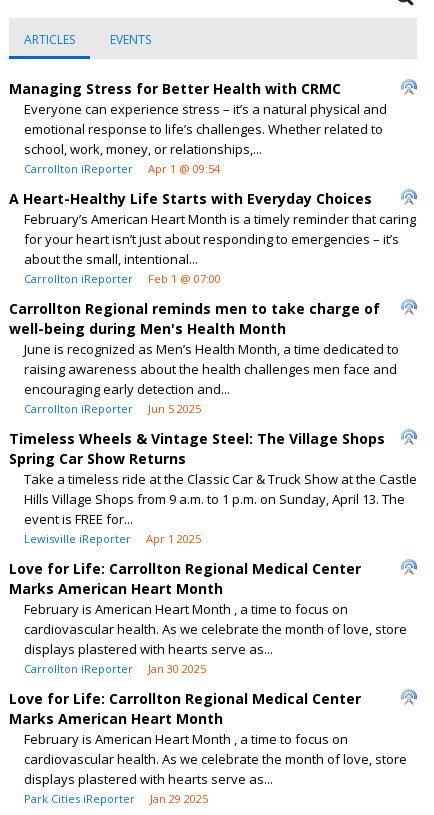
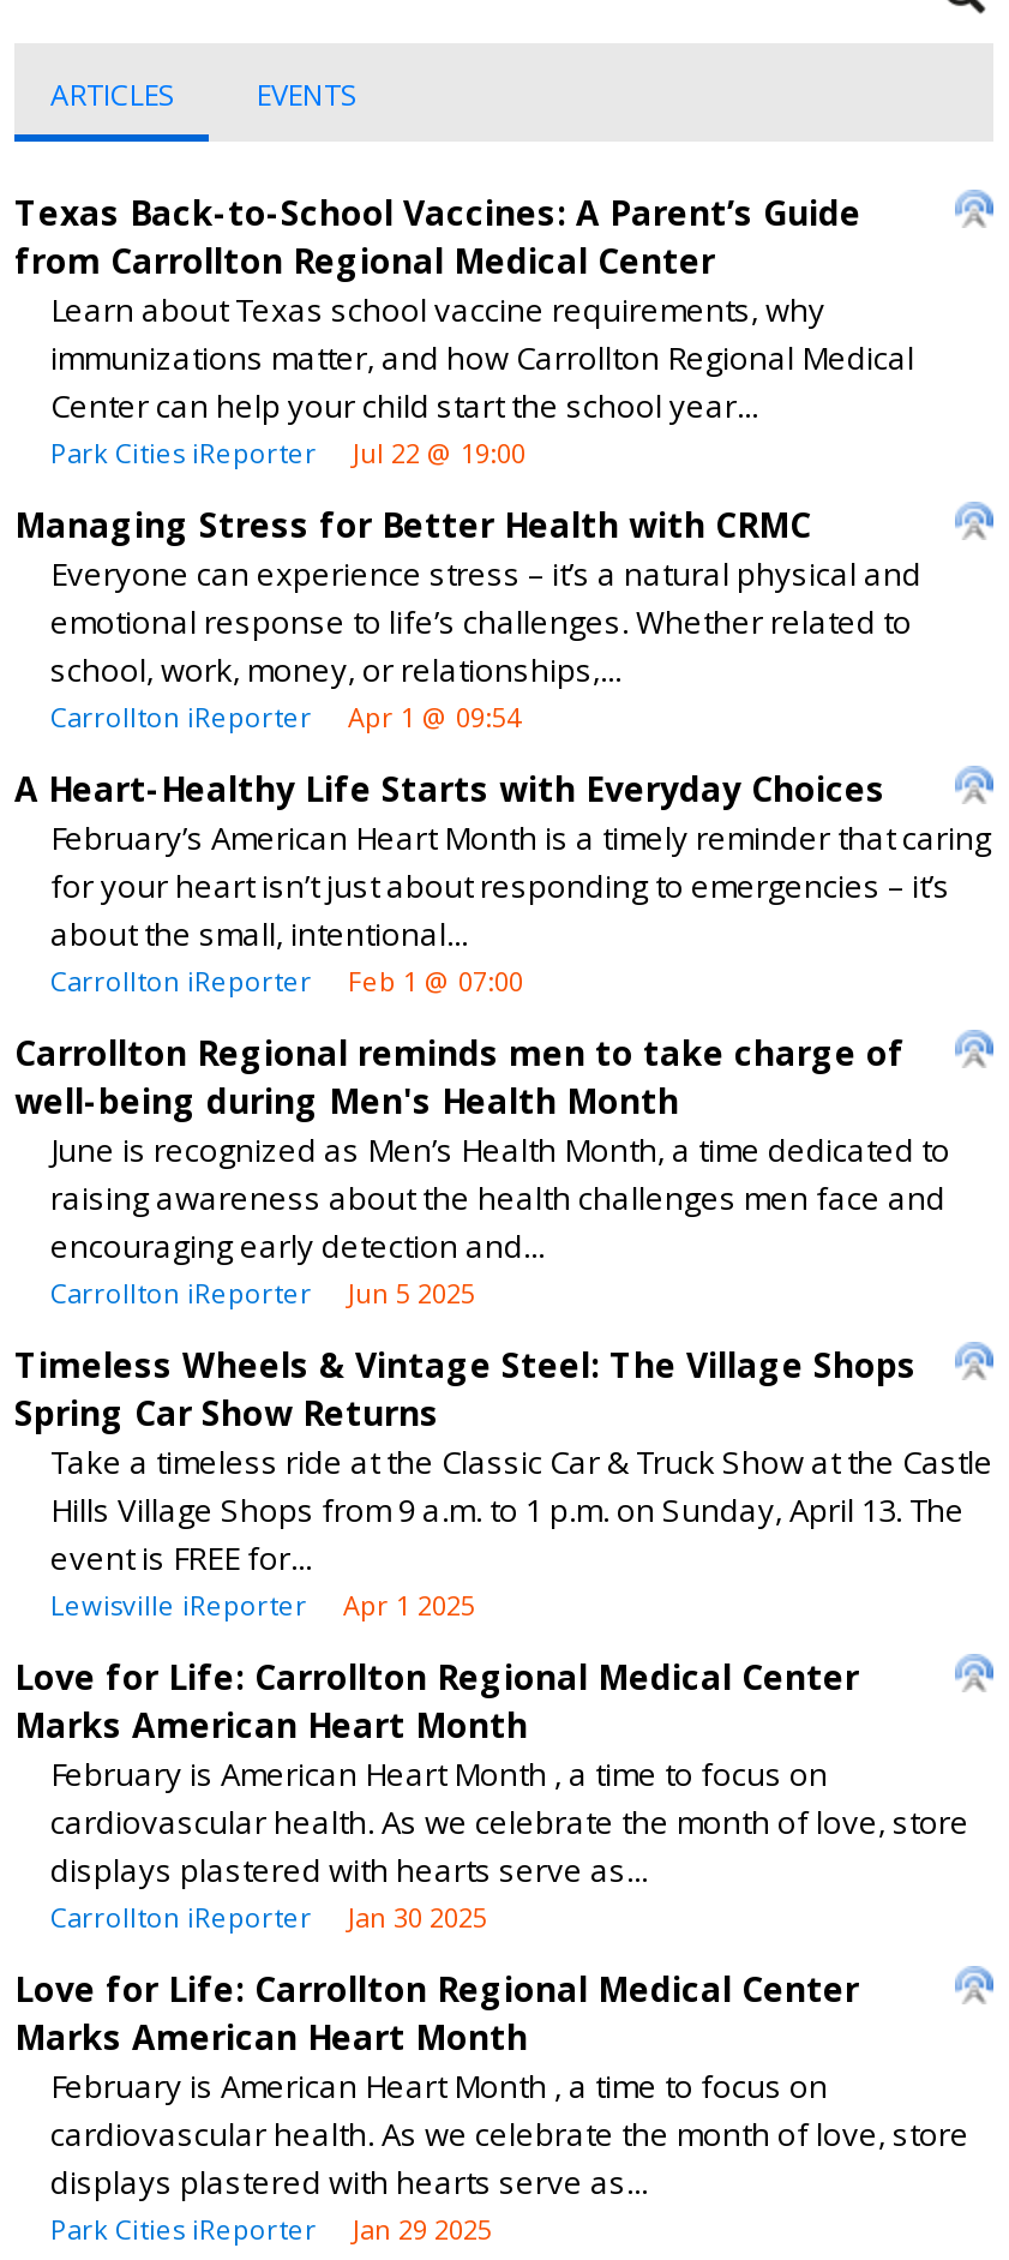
+ Texas Back-to-School Vaccines: A Parent’s Guide
+ from Carrollton Regional Medical Center
+ Learn about Texas school vaccine requirements, why
+ immunizations matter, and how Carrollton Regional Medical
+ Center can help your child start the school year...
+ Park Cities iReporter
+ Jul 22 @ 19:00
